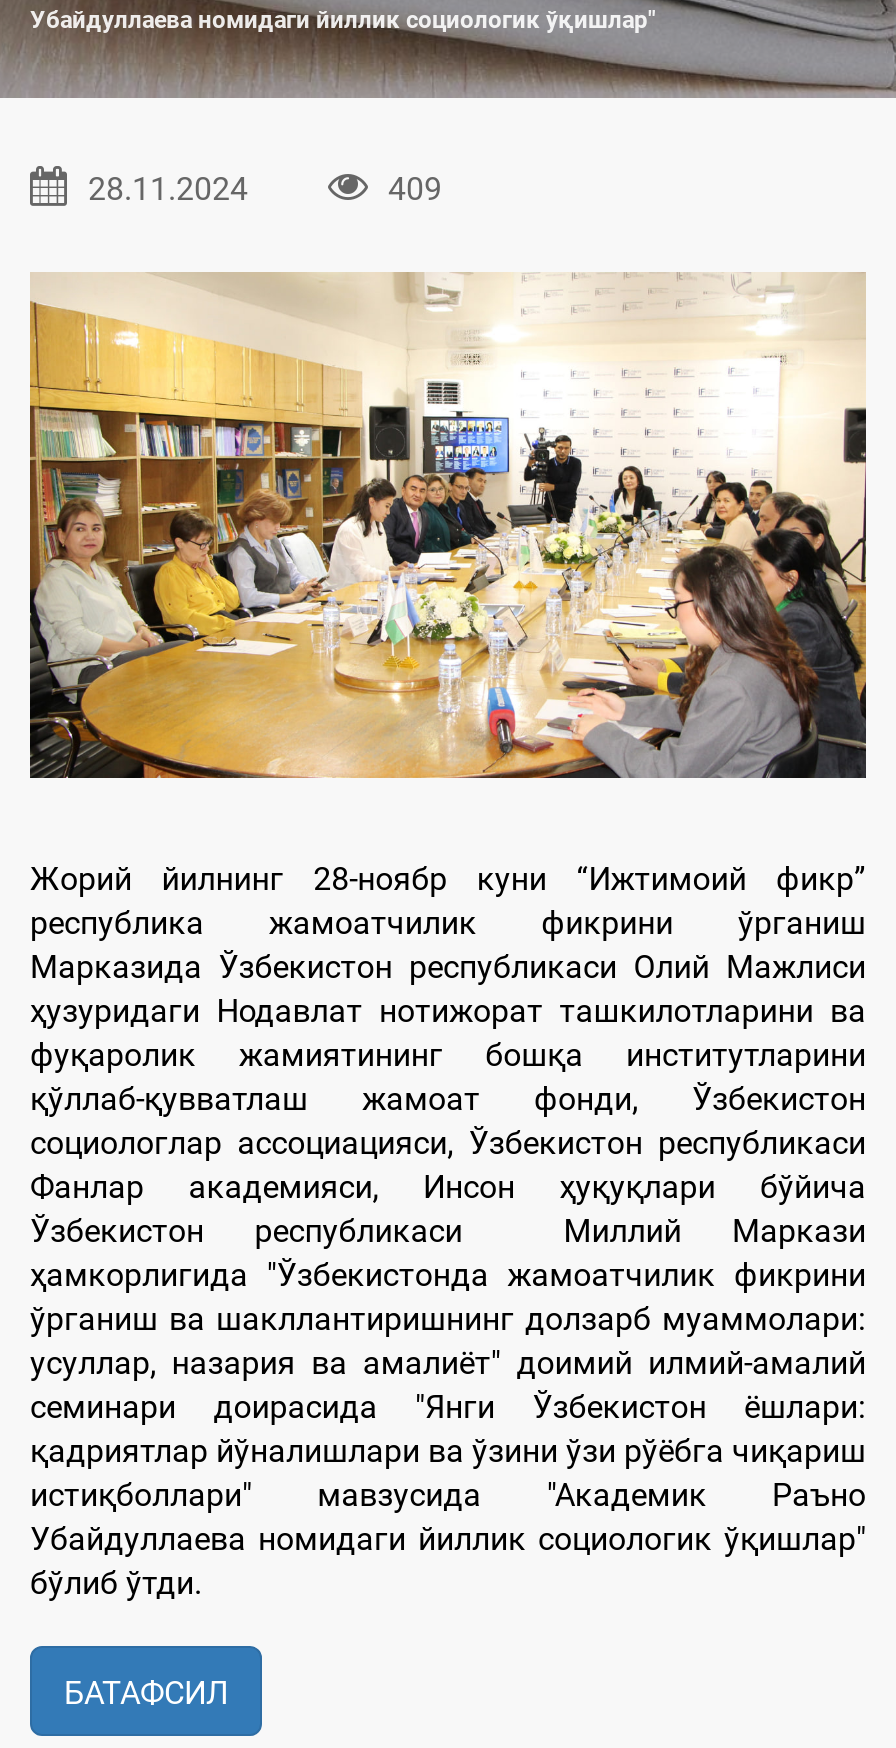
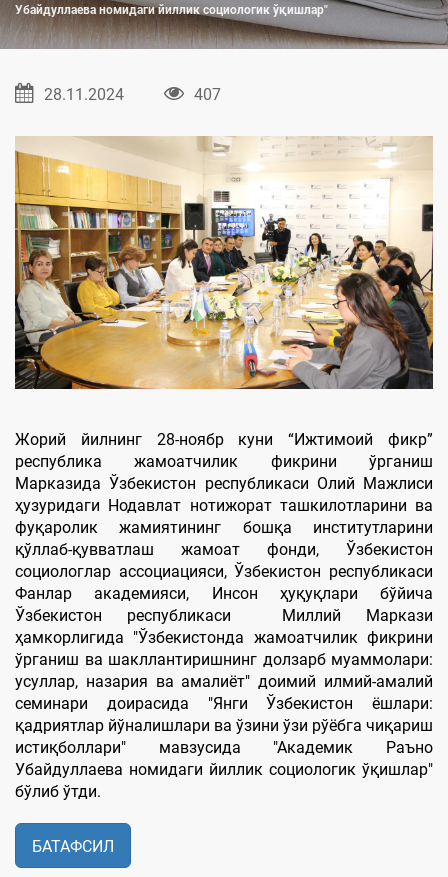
- 409
+ 407
